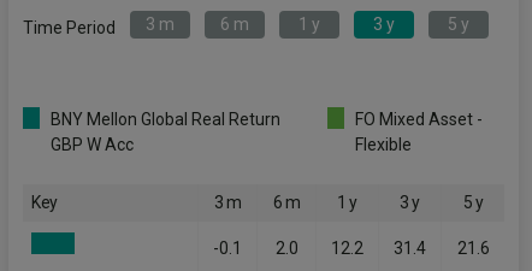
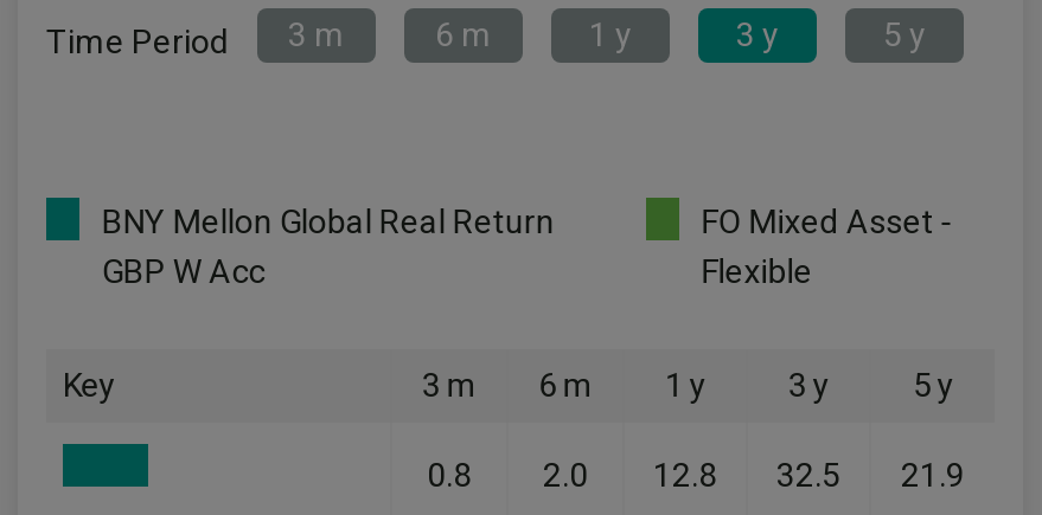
- -0.1
+ 0.8

- 12.2
+ 12.8

- 31.4
+ 32.5

- 21.6
+ 21.9
